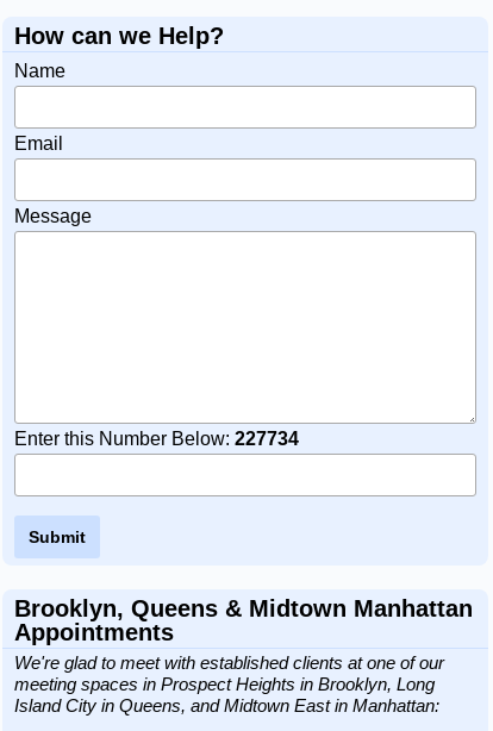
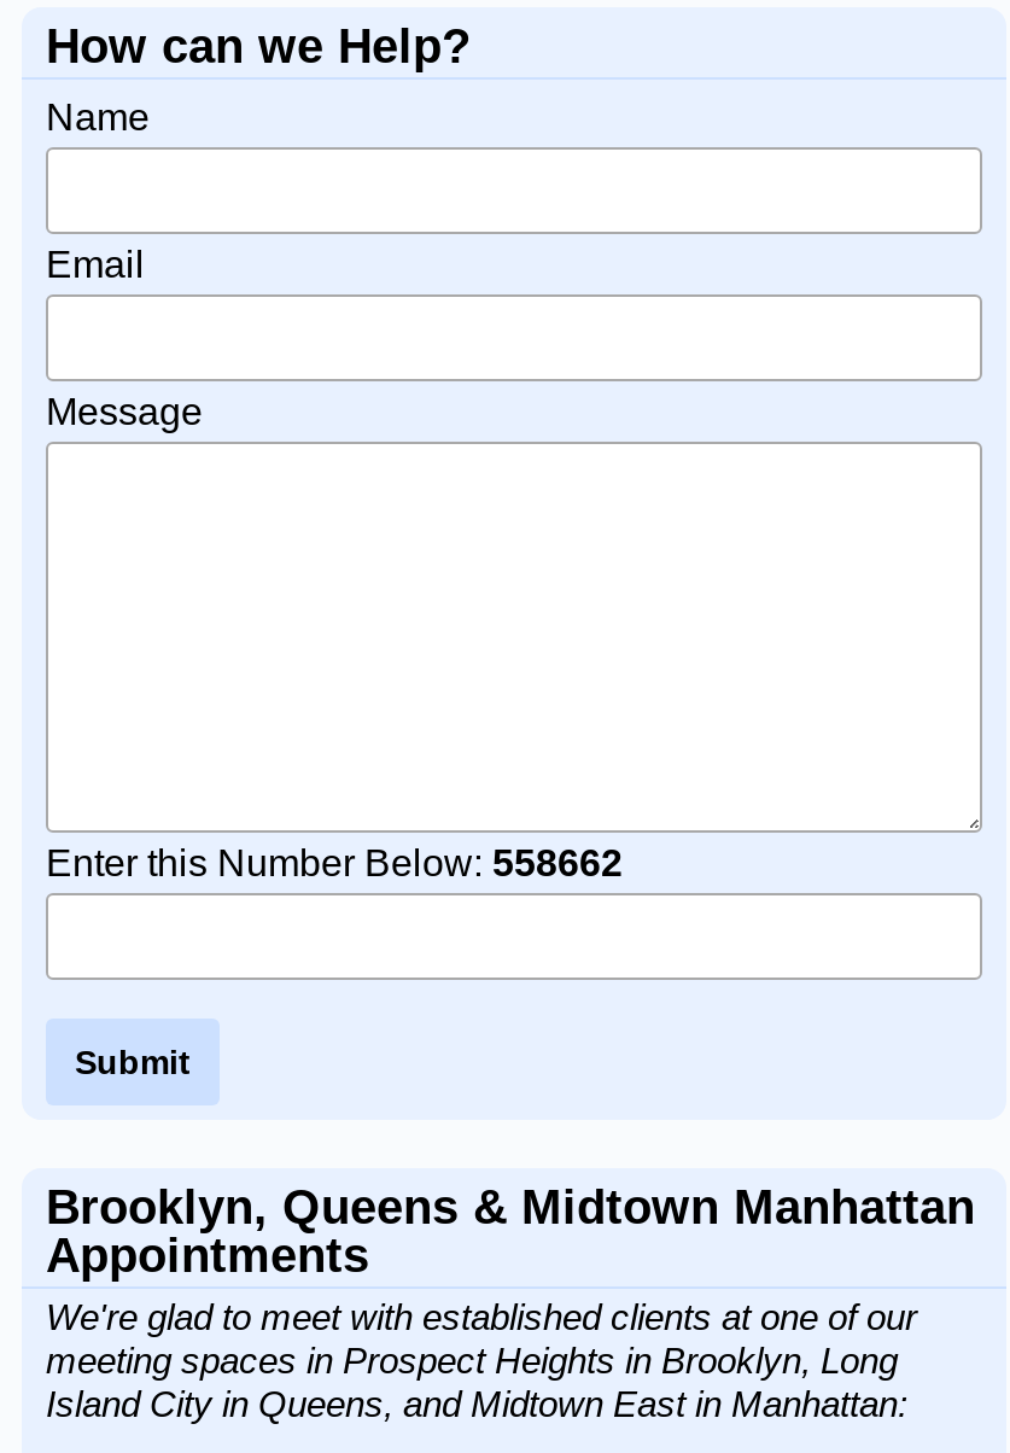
- Enter this Number Below: 227734
+ Enter this Number Below: 558662
